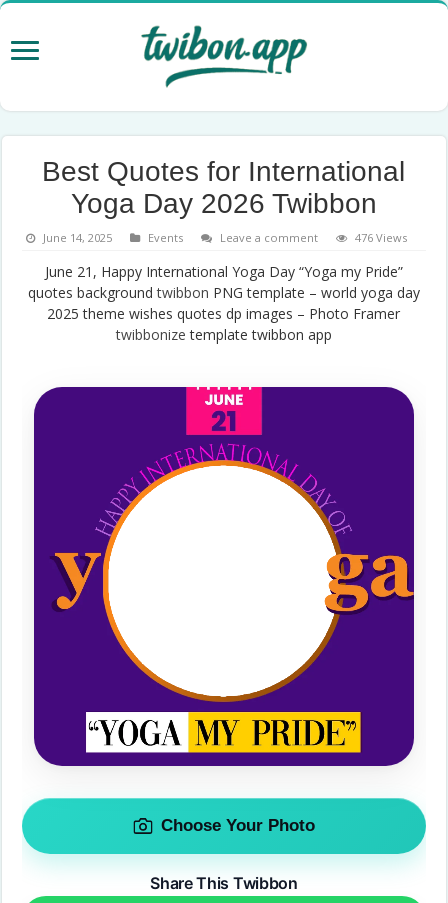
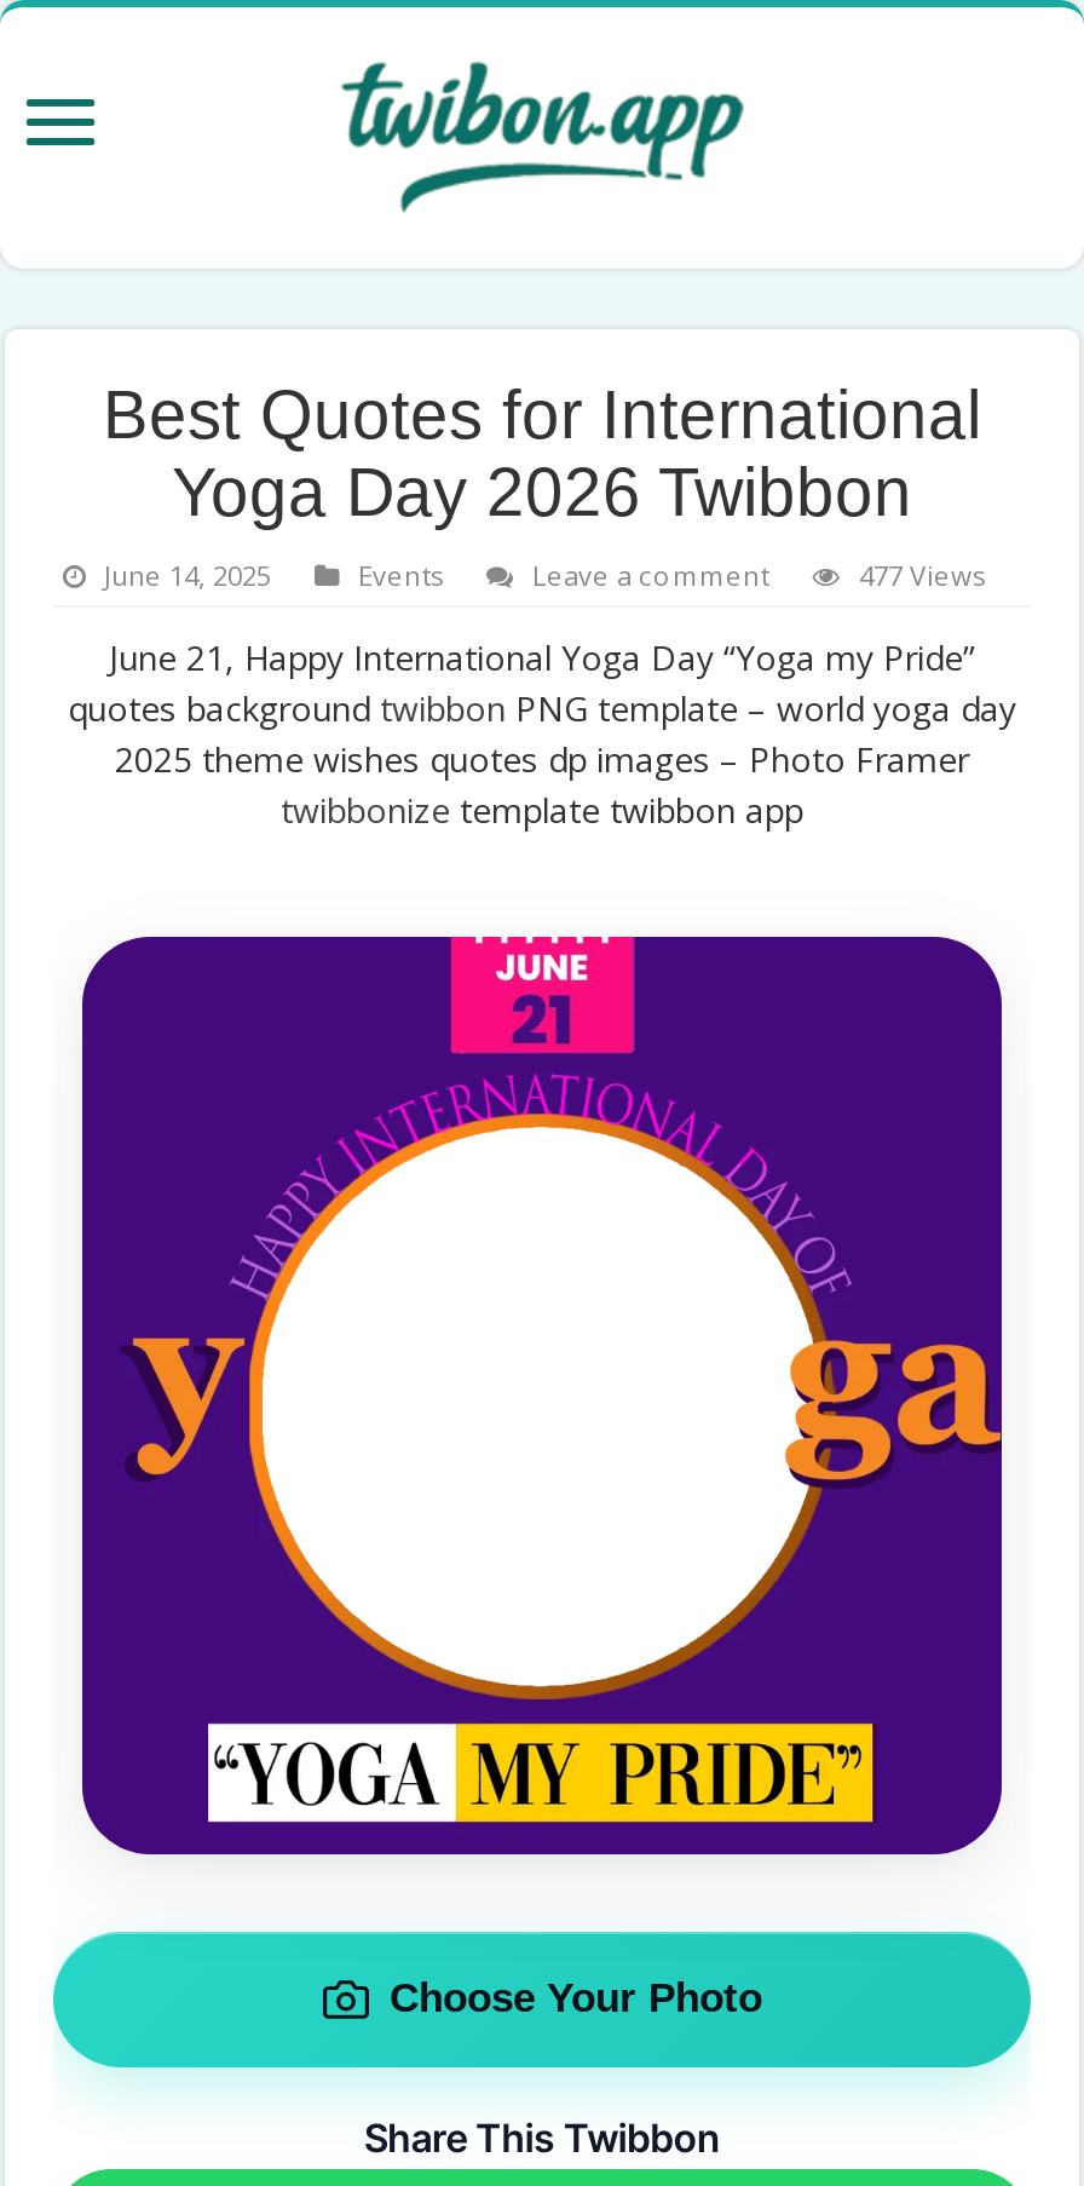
- 476 Views
+ 477 Views
